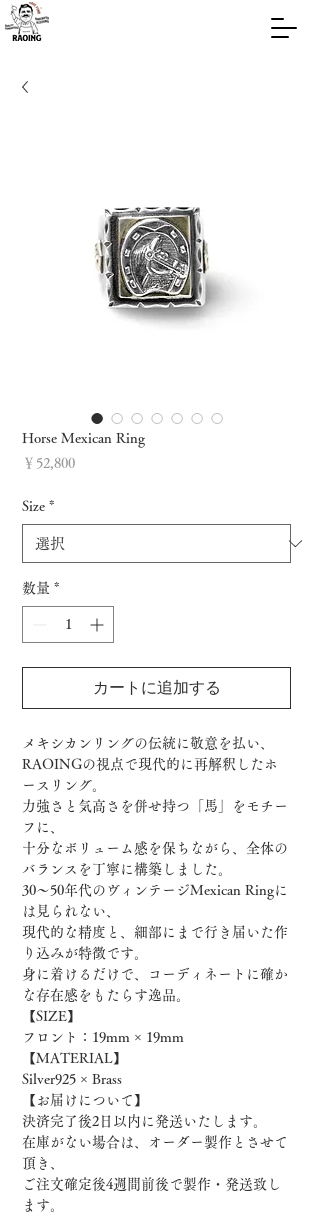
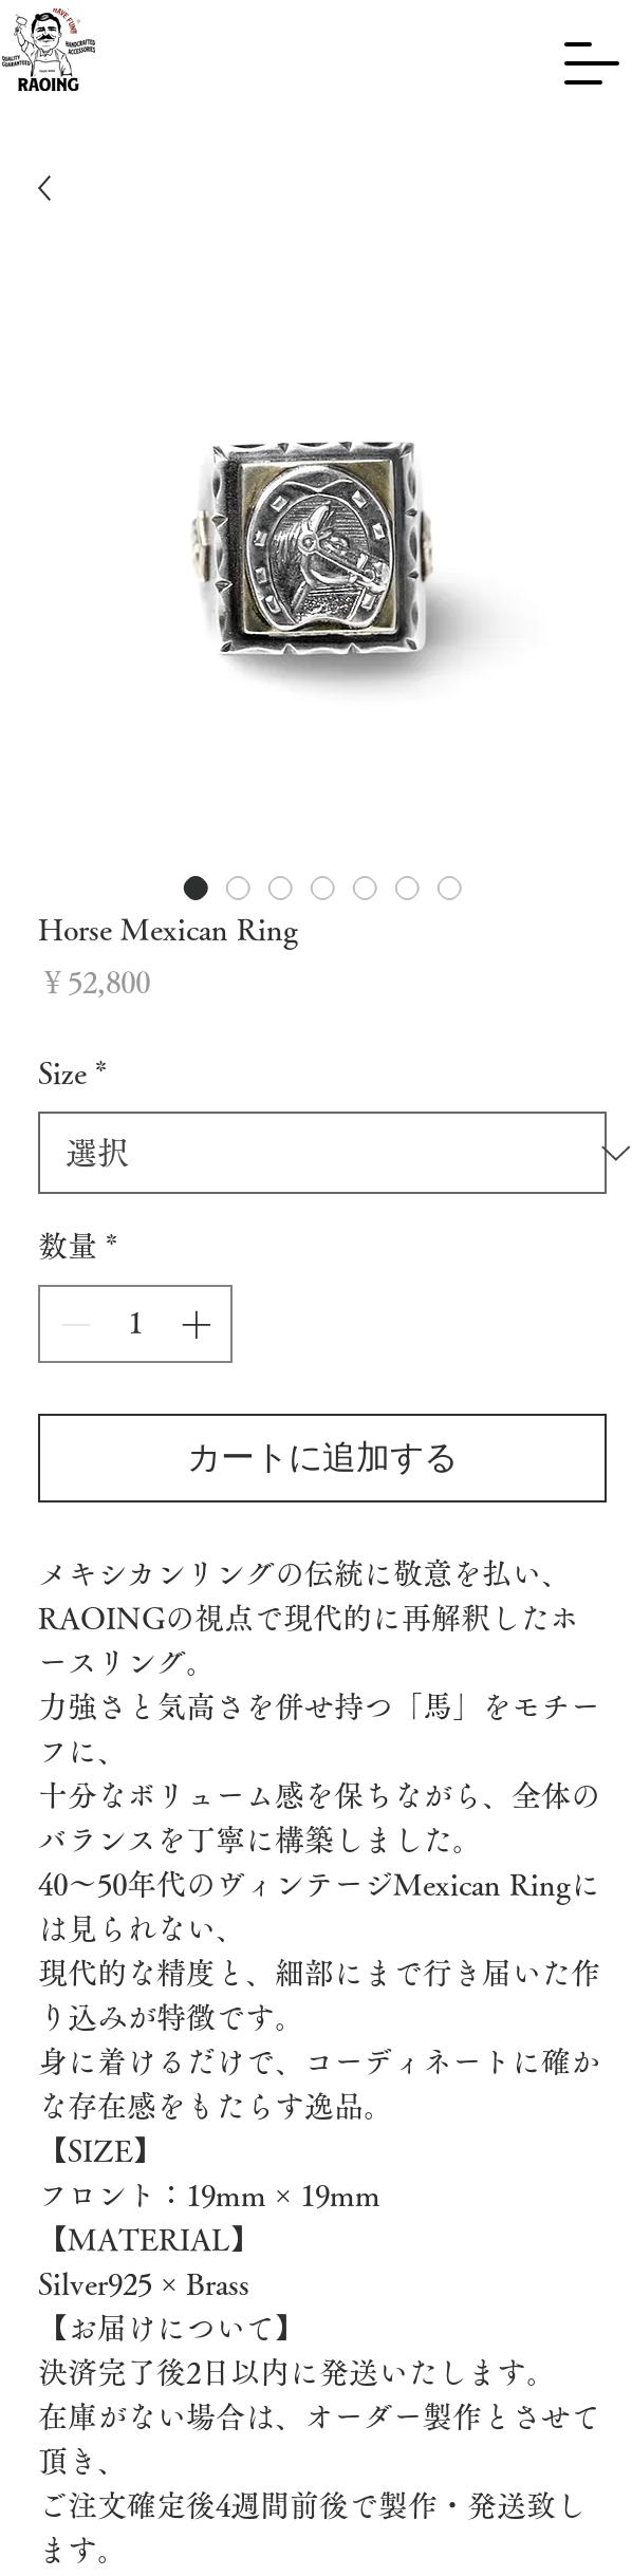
- 30〜50年代のヴィンテージMexican Ringに
+ 40〜50年代のヴィンテージMexican Ringに
